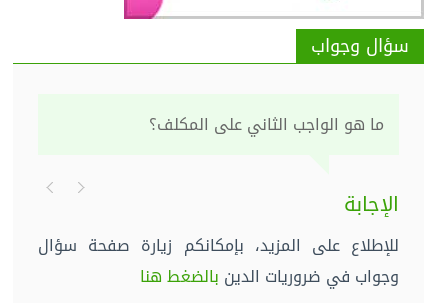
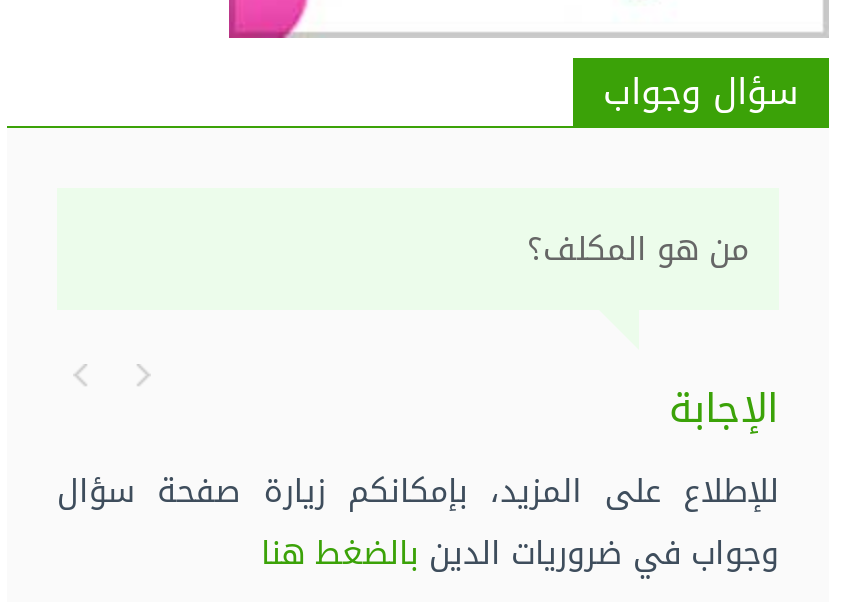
- ما هو الواجب الثاني على المكلف؟
+ من هو المكلف؟
